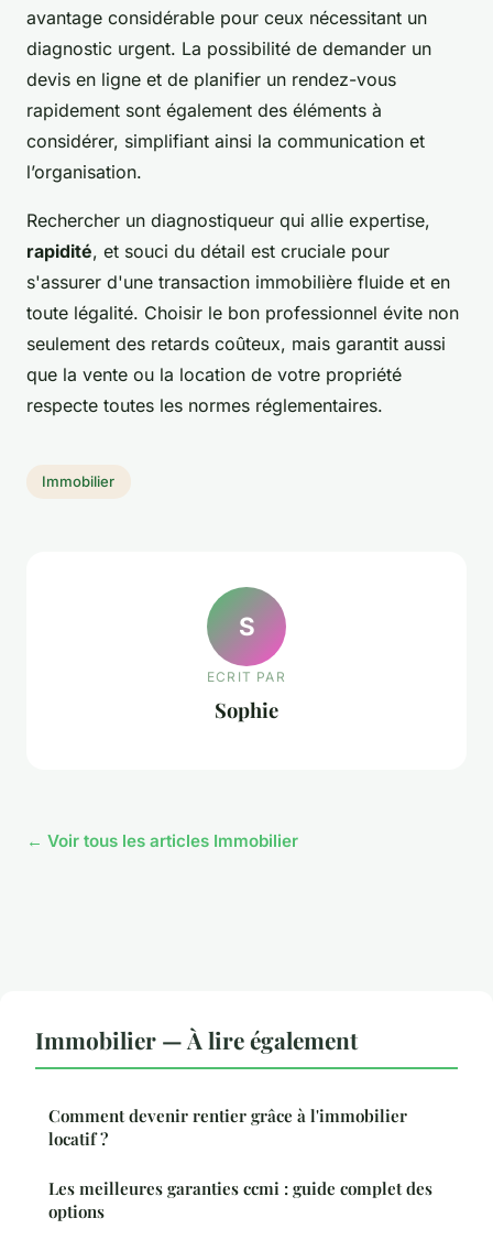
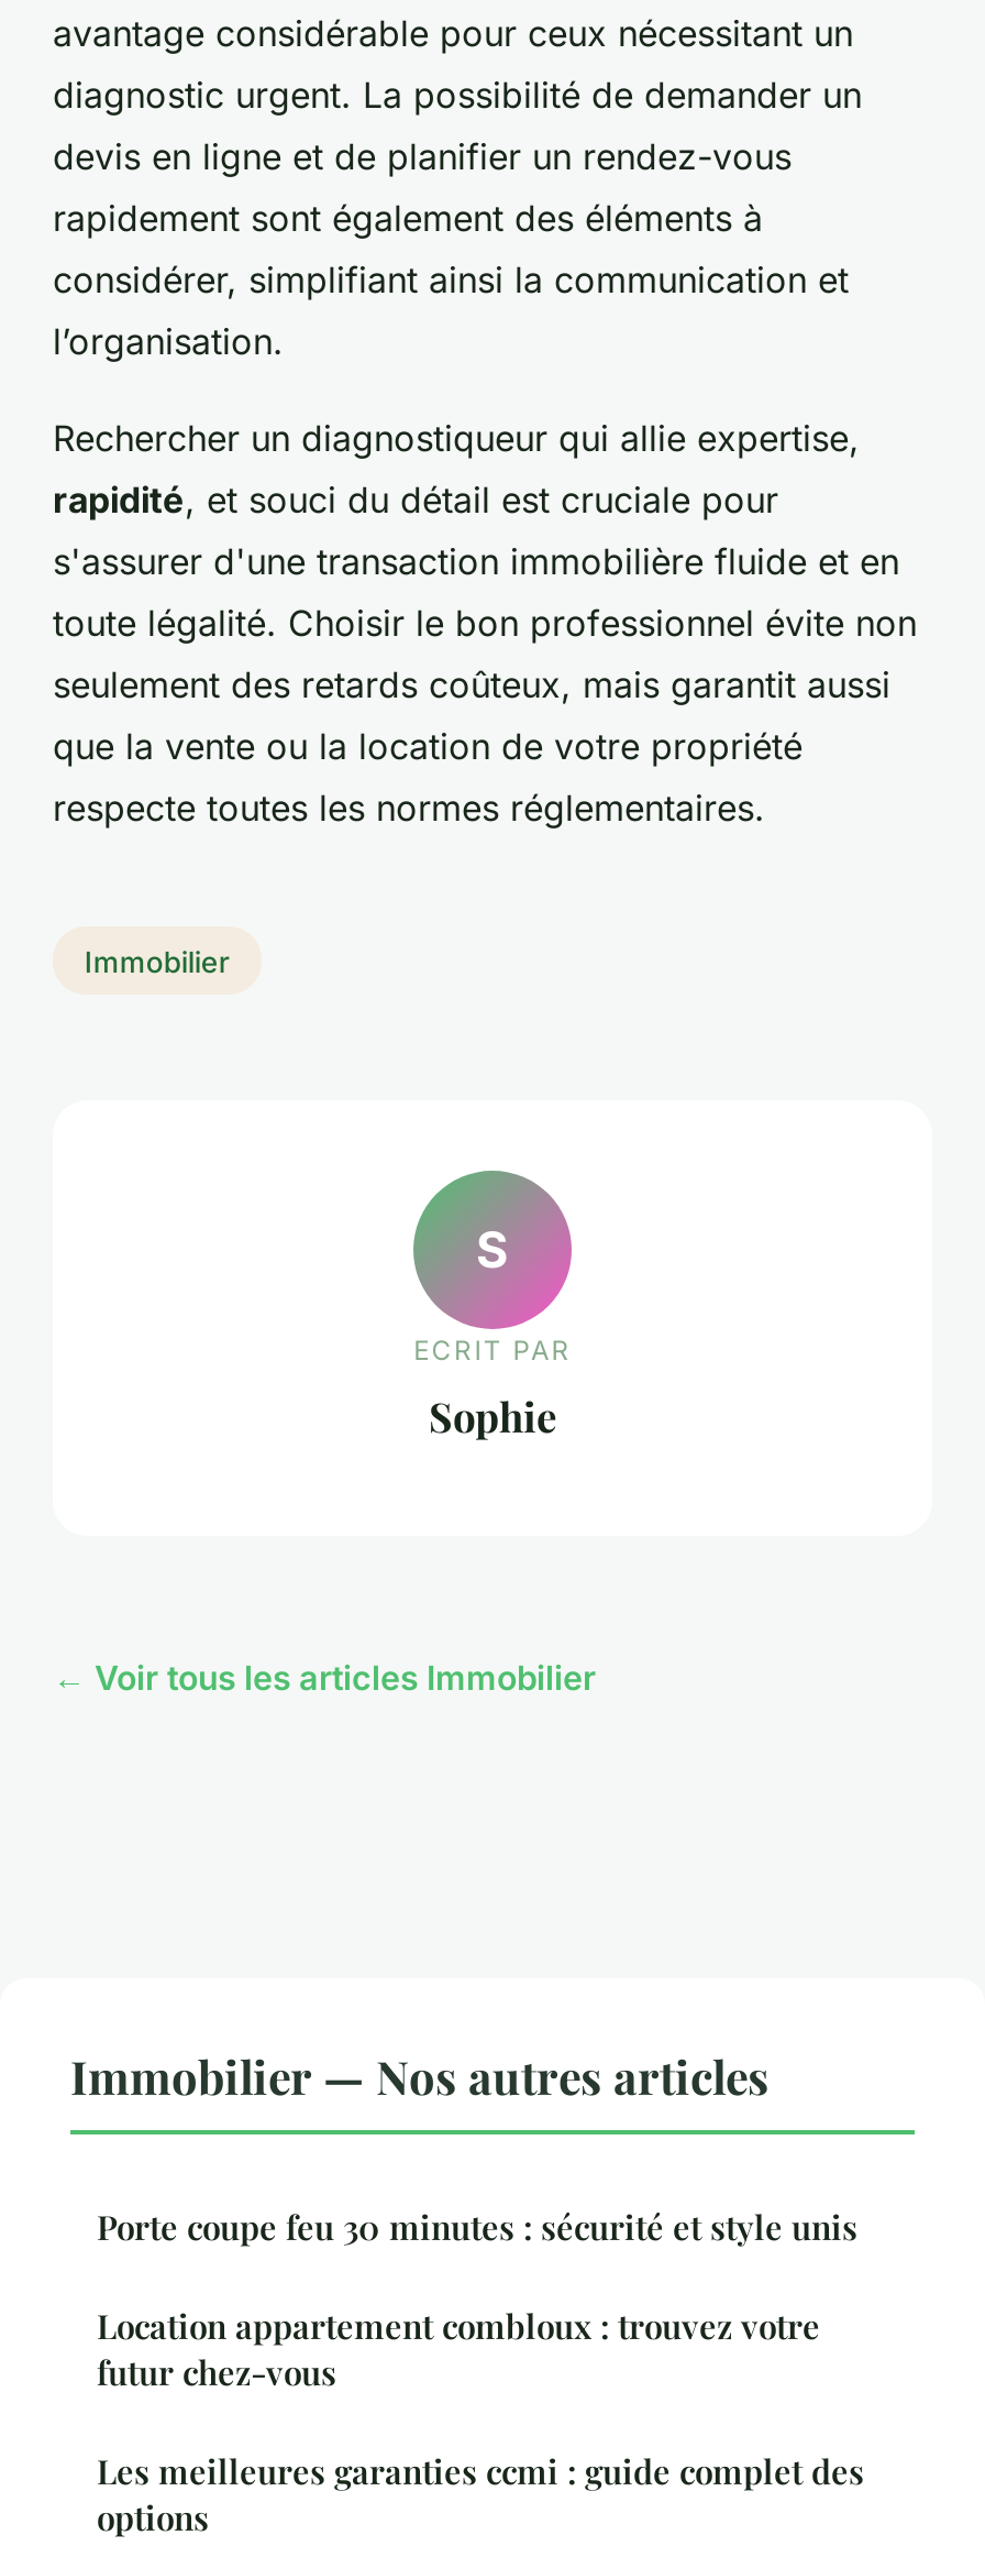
- Immobilier — À lire également
- Comment devenir rentier grâce à l'immobilier
- locatif ?
+ Immobilier — Nos autres articles
+ Porte coupe feu 30 minutes : sécurité et style unis
+ Location appartement combloux : trouvez votre
+ futur chez-vous
